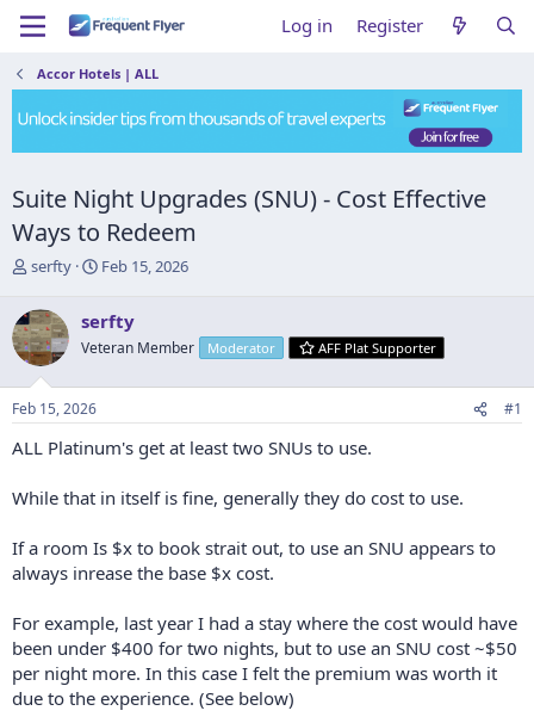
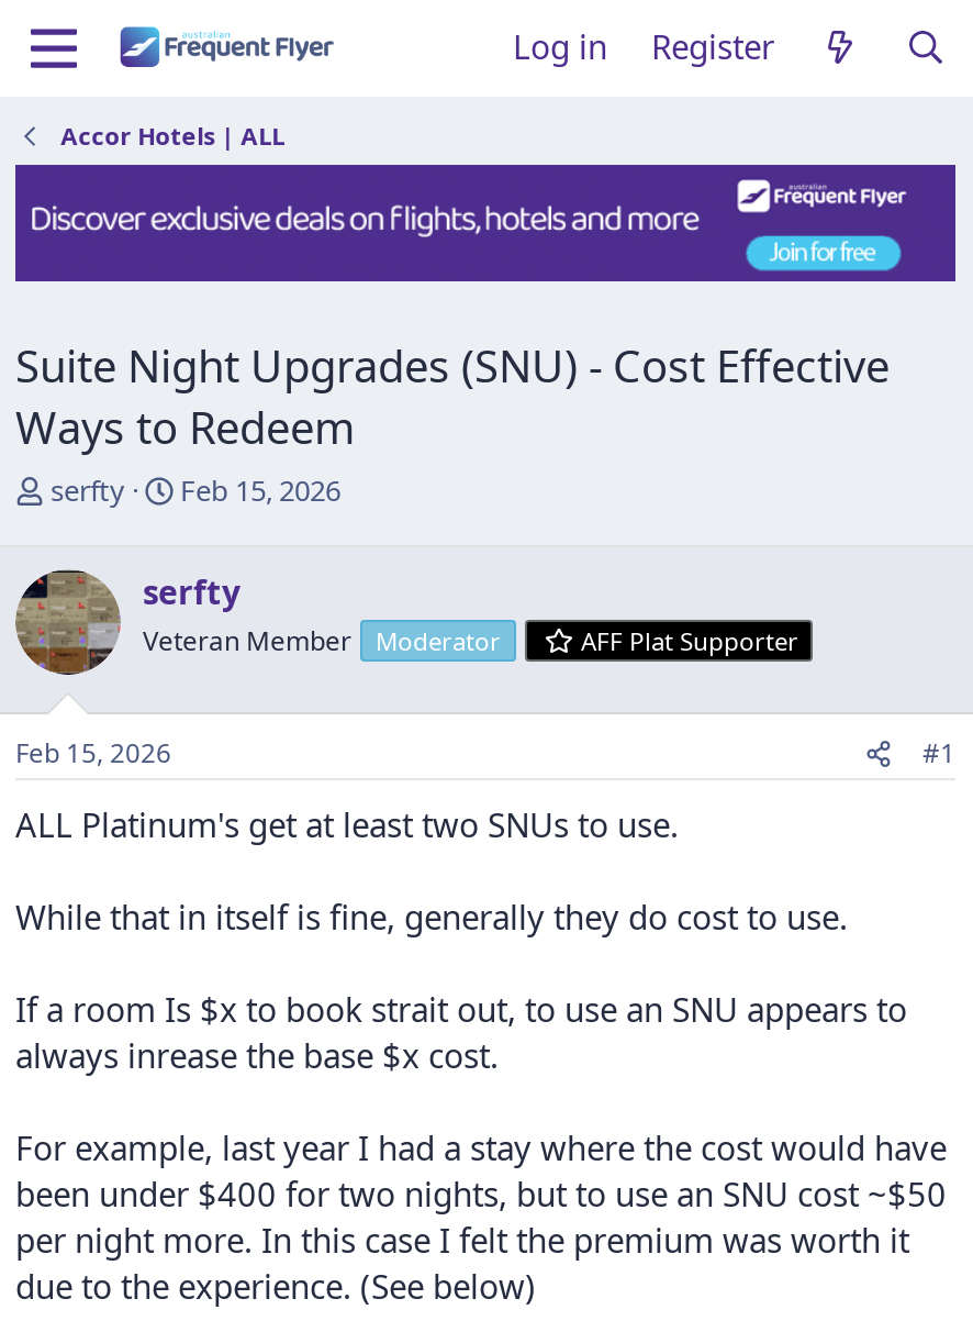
- [image]
+ [image]
